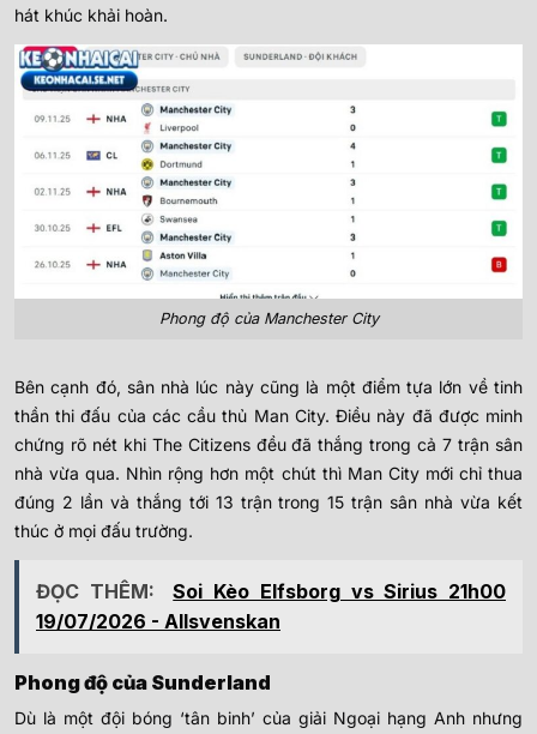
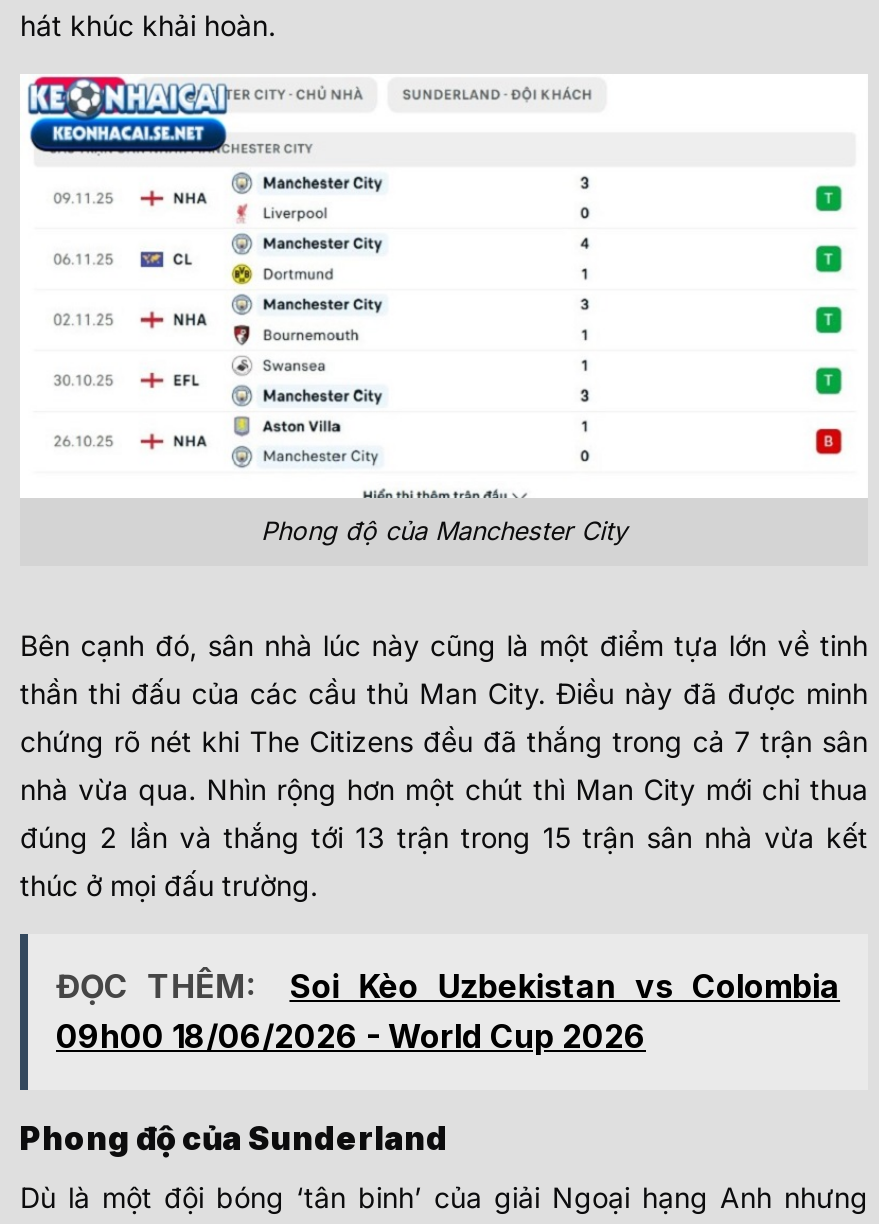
- Soi Kèo Elfsborg vs Sirius 21h00
- 19/07/2026 - Allsvenskan
+ Soi Kèo Uzbekistan vs Colombia
+ 09h00 18/06/2026 - World Cup 2026
